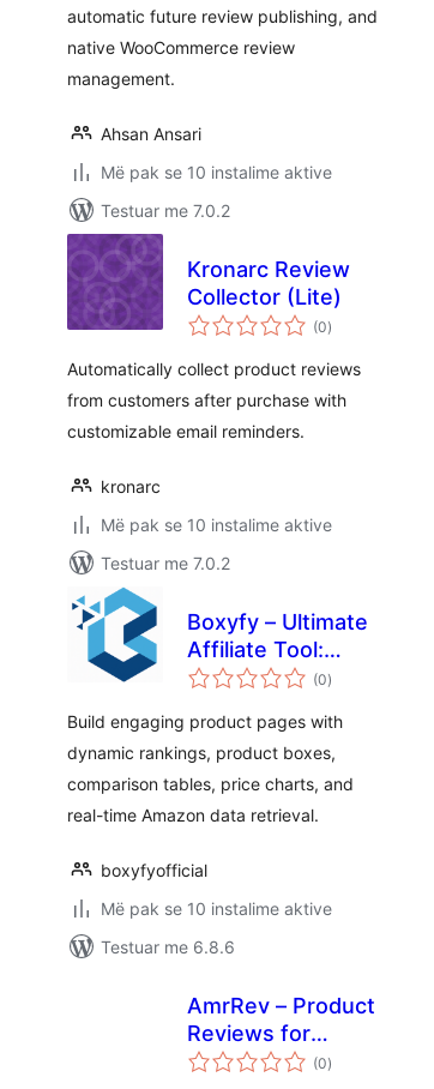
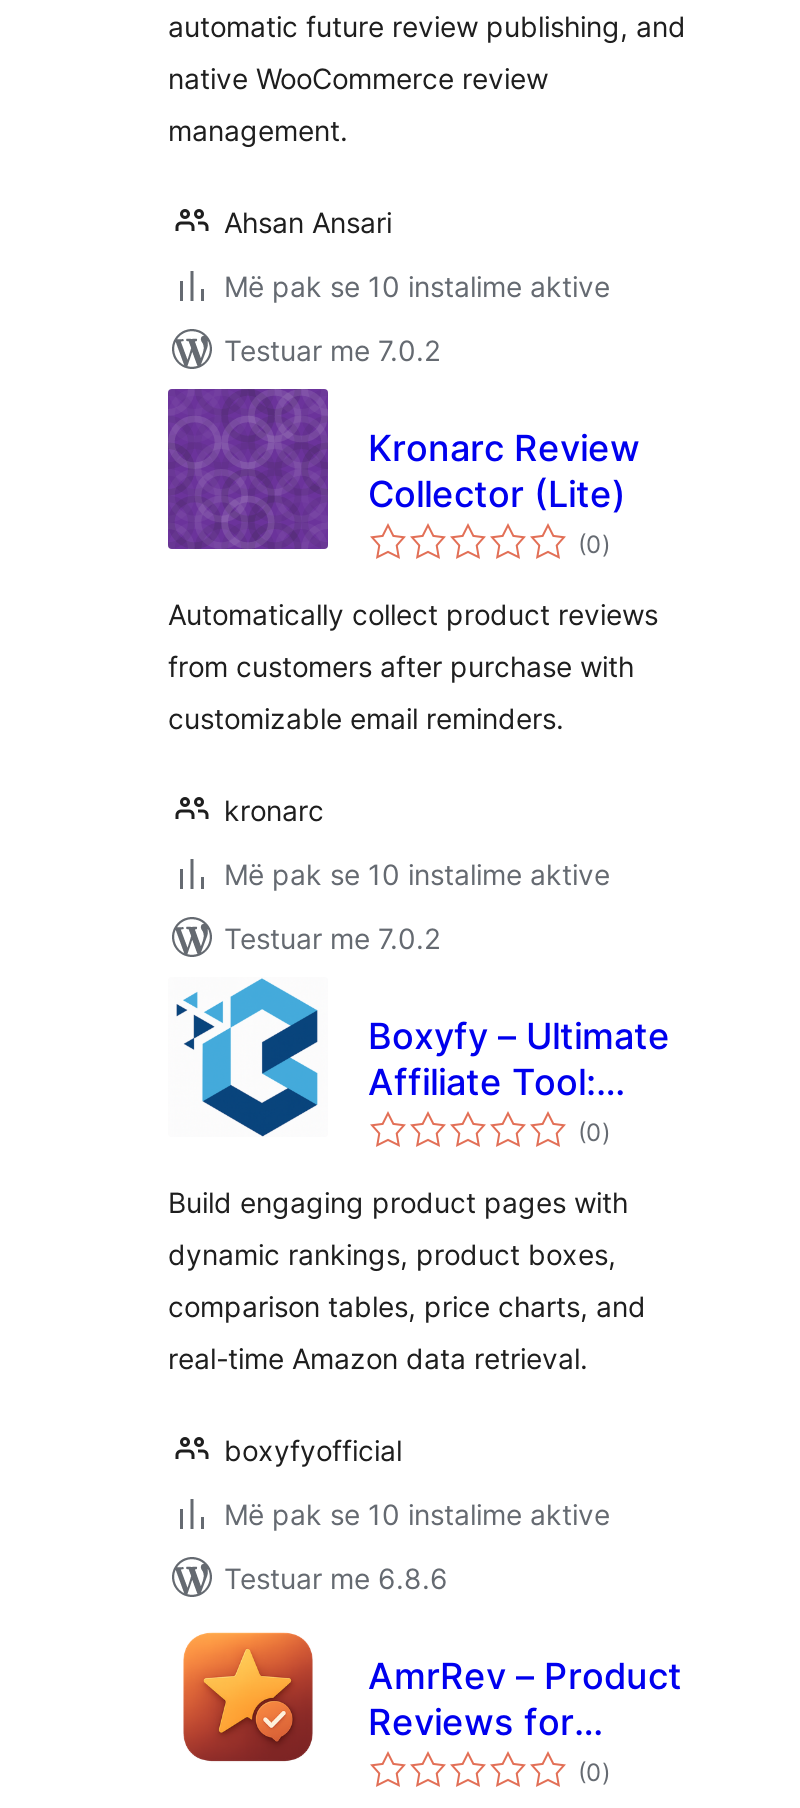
+ [image]
